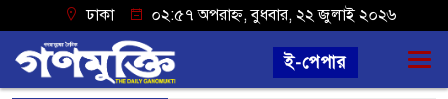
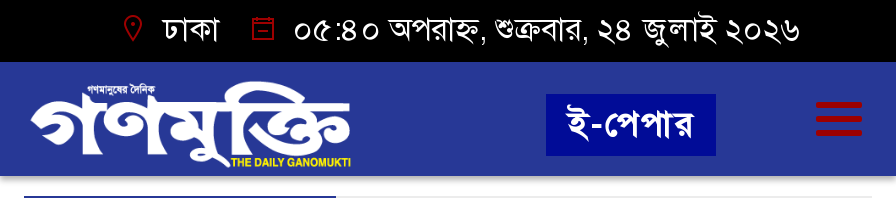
- ০২:৫৭ অপরাহ্ন, বুধবার, ২২ জুলাই ২০২৬
+ ০৫:৪০ অপরাহ্ন, শুক্রবার, ২৪ জুলাই ২০২৬
